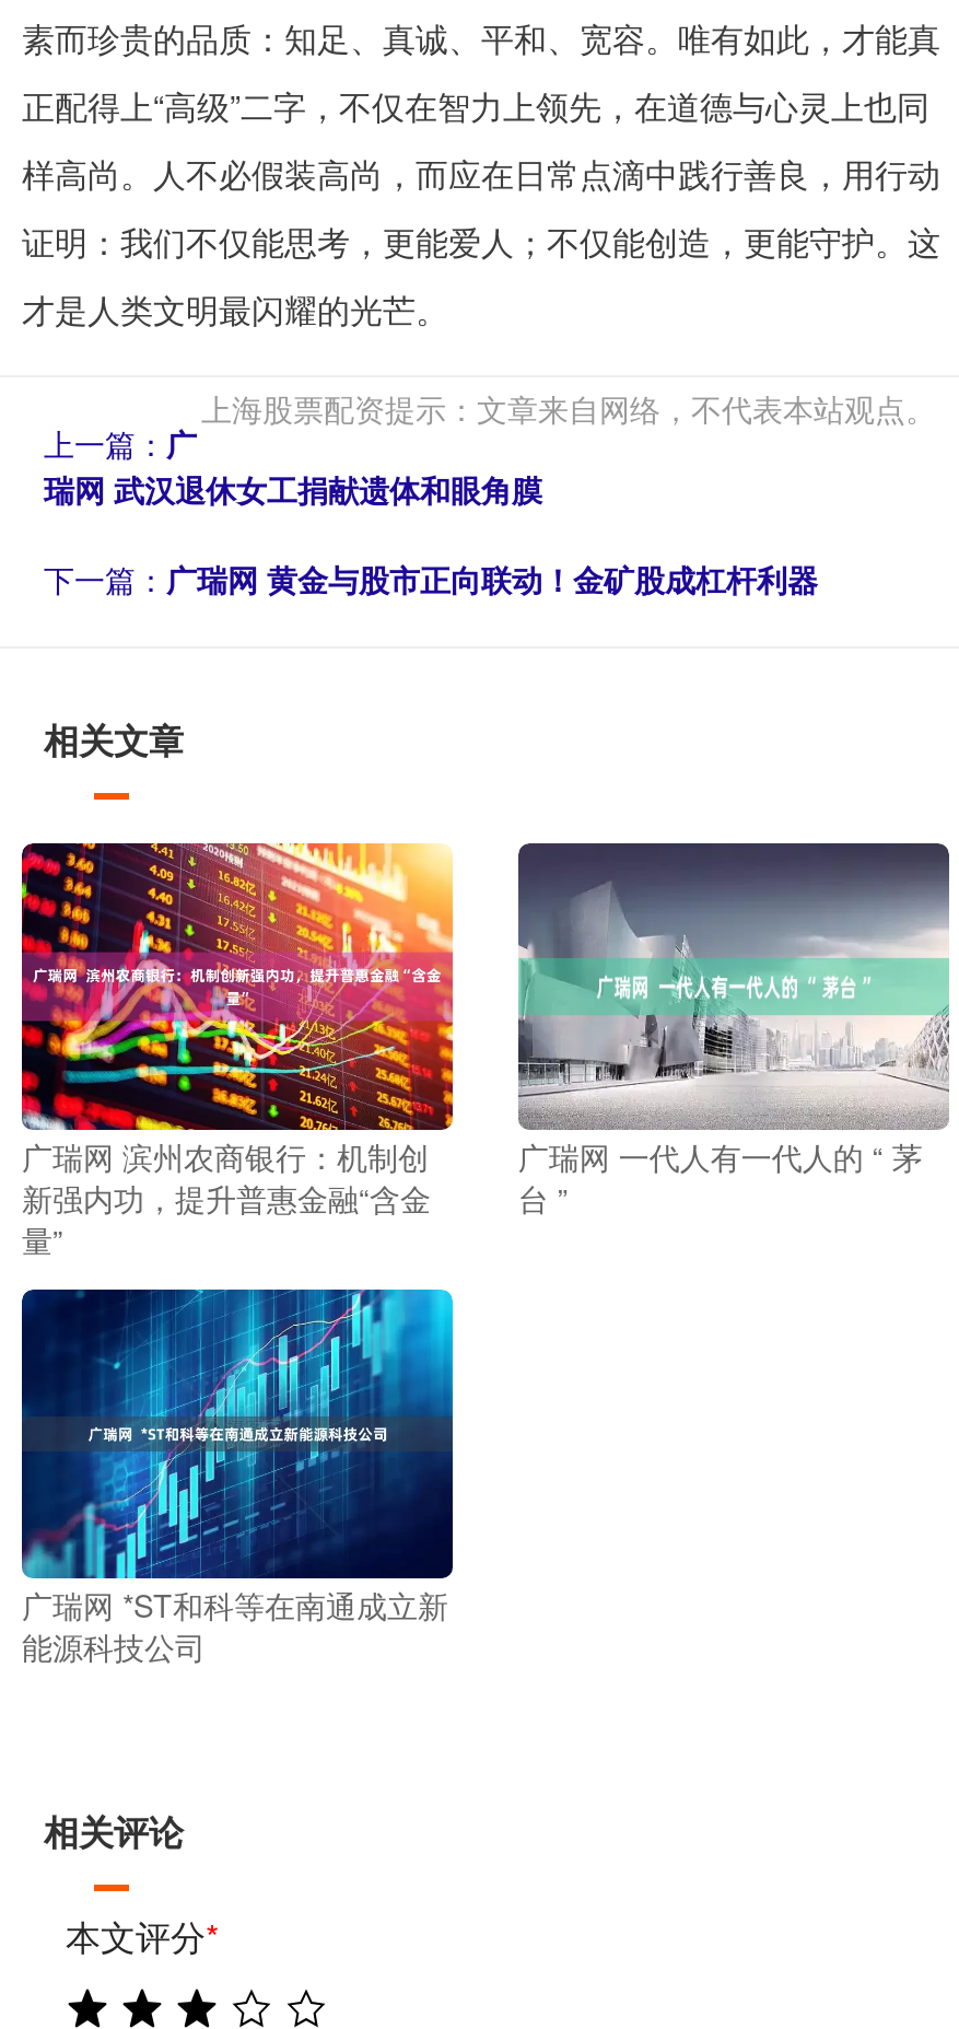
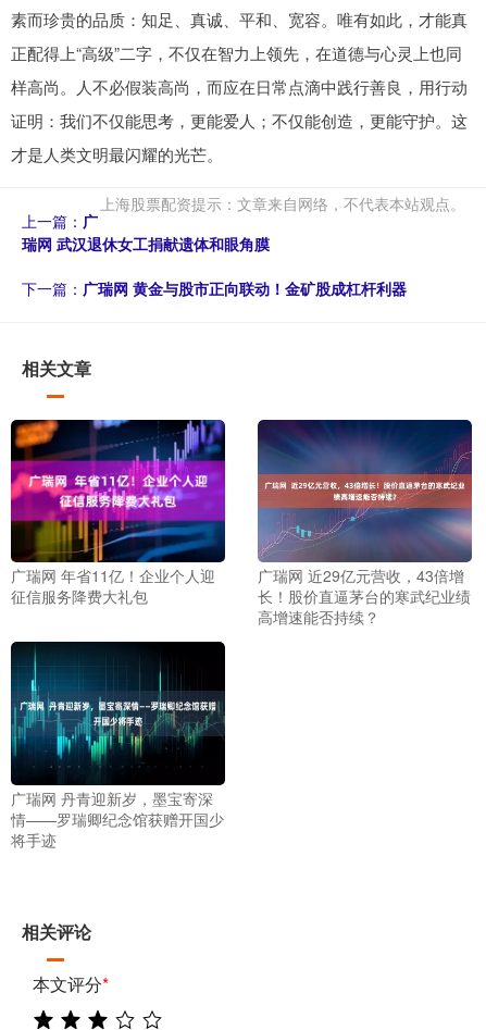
- [image]
- 广瑞网 滨州农商银行：机制创
- 新强内功，提升普惠金融“含金
- 量”
+ [image]
+ 广瑞网 年省11亿！企业个人迎
+ 征信服务降费大礼包

- [image]
- 广瑞网 一代人有一代人的 “ 茅
- 台 ”
+ [image]
+ 广瑞网 近29亿元营收，43倍增
+ 长！股价直逼茅台的寒武纪业绩
+ 高增速能否持续？

- [image]
- 广瑞网 *ST和科等在南通成立新
- 能源科技公司
+ [image]
+ 广瑞网 丹青迎新岁，墨宝寄深
+ 情——罗瑞卿纪念馆获赠开国少
+ 将手迹
